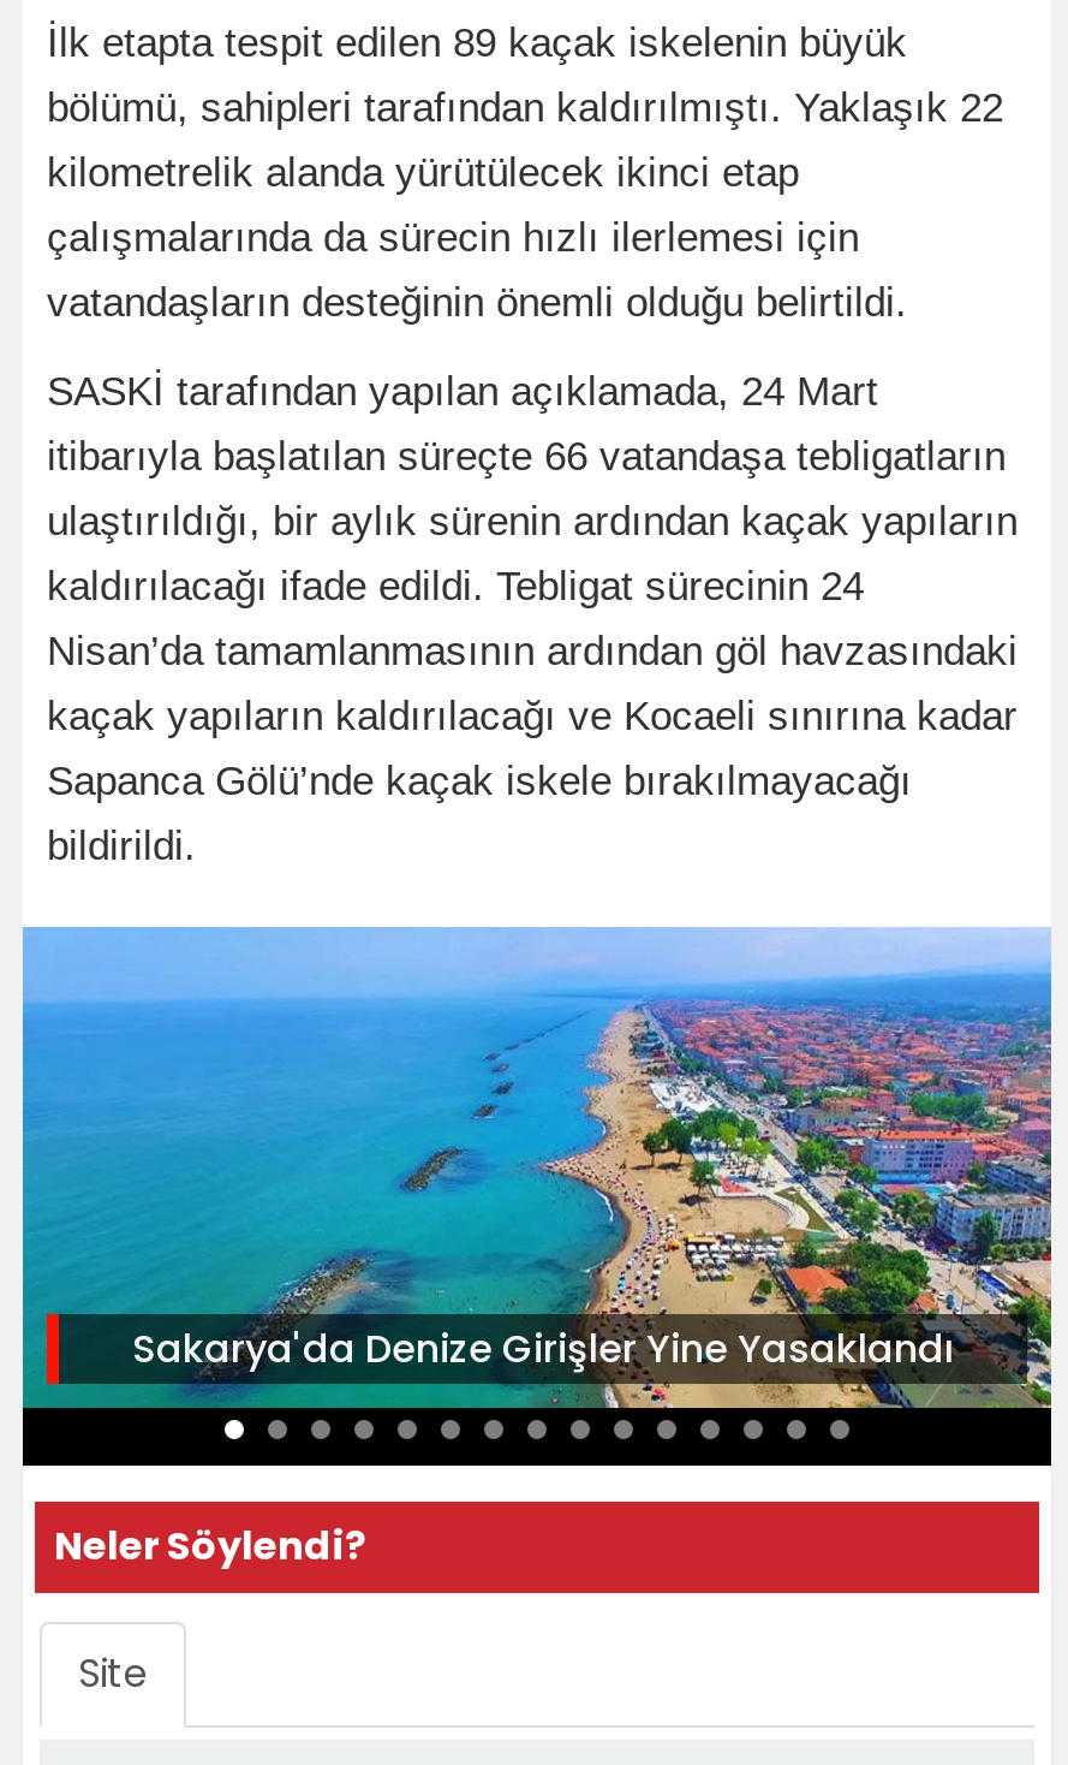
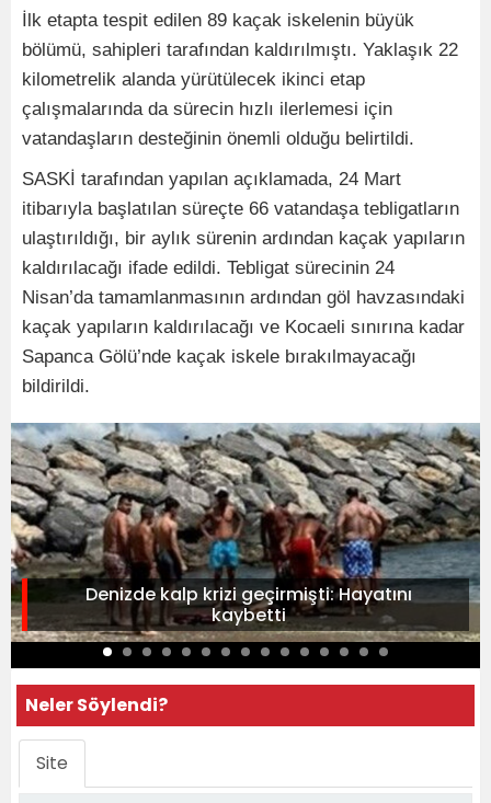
- [image]
- Sakarya'da Denize Girişler Yine Yasaklandı
+ [image]
+ Denizde kalp krizi geçirmişti: Hayatını
+ kaybetti
